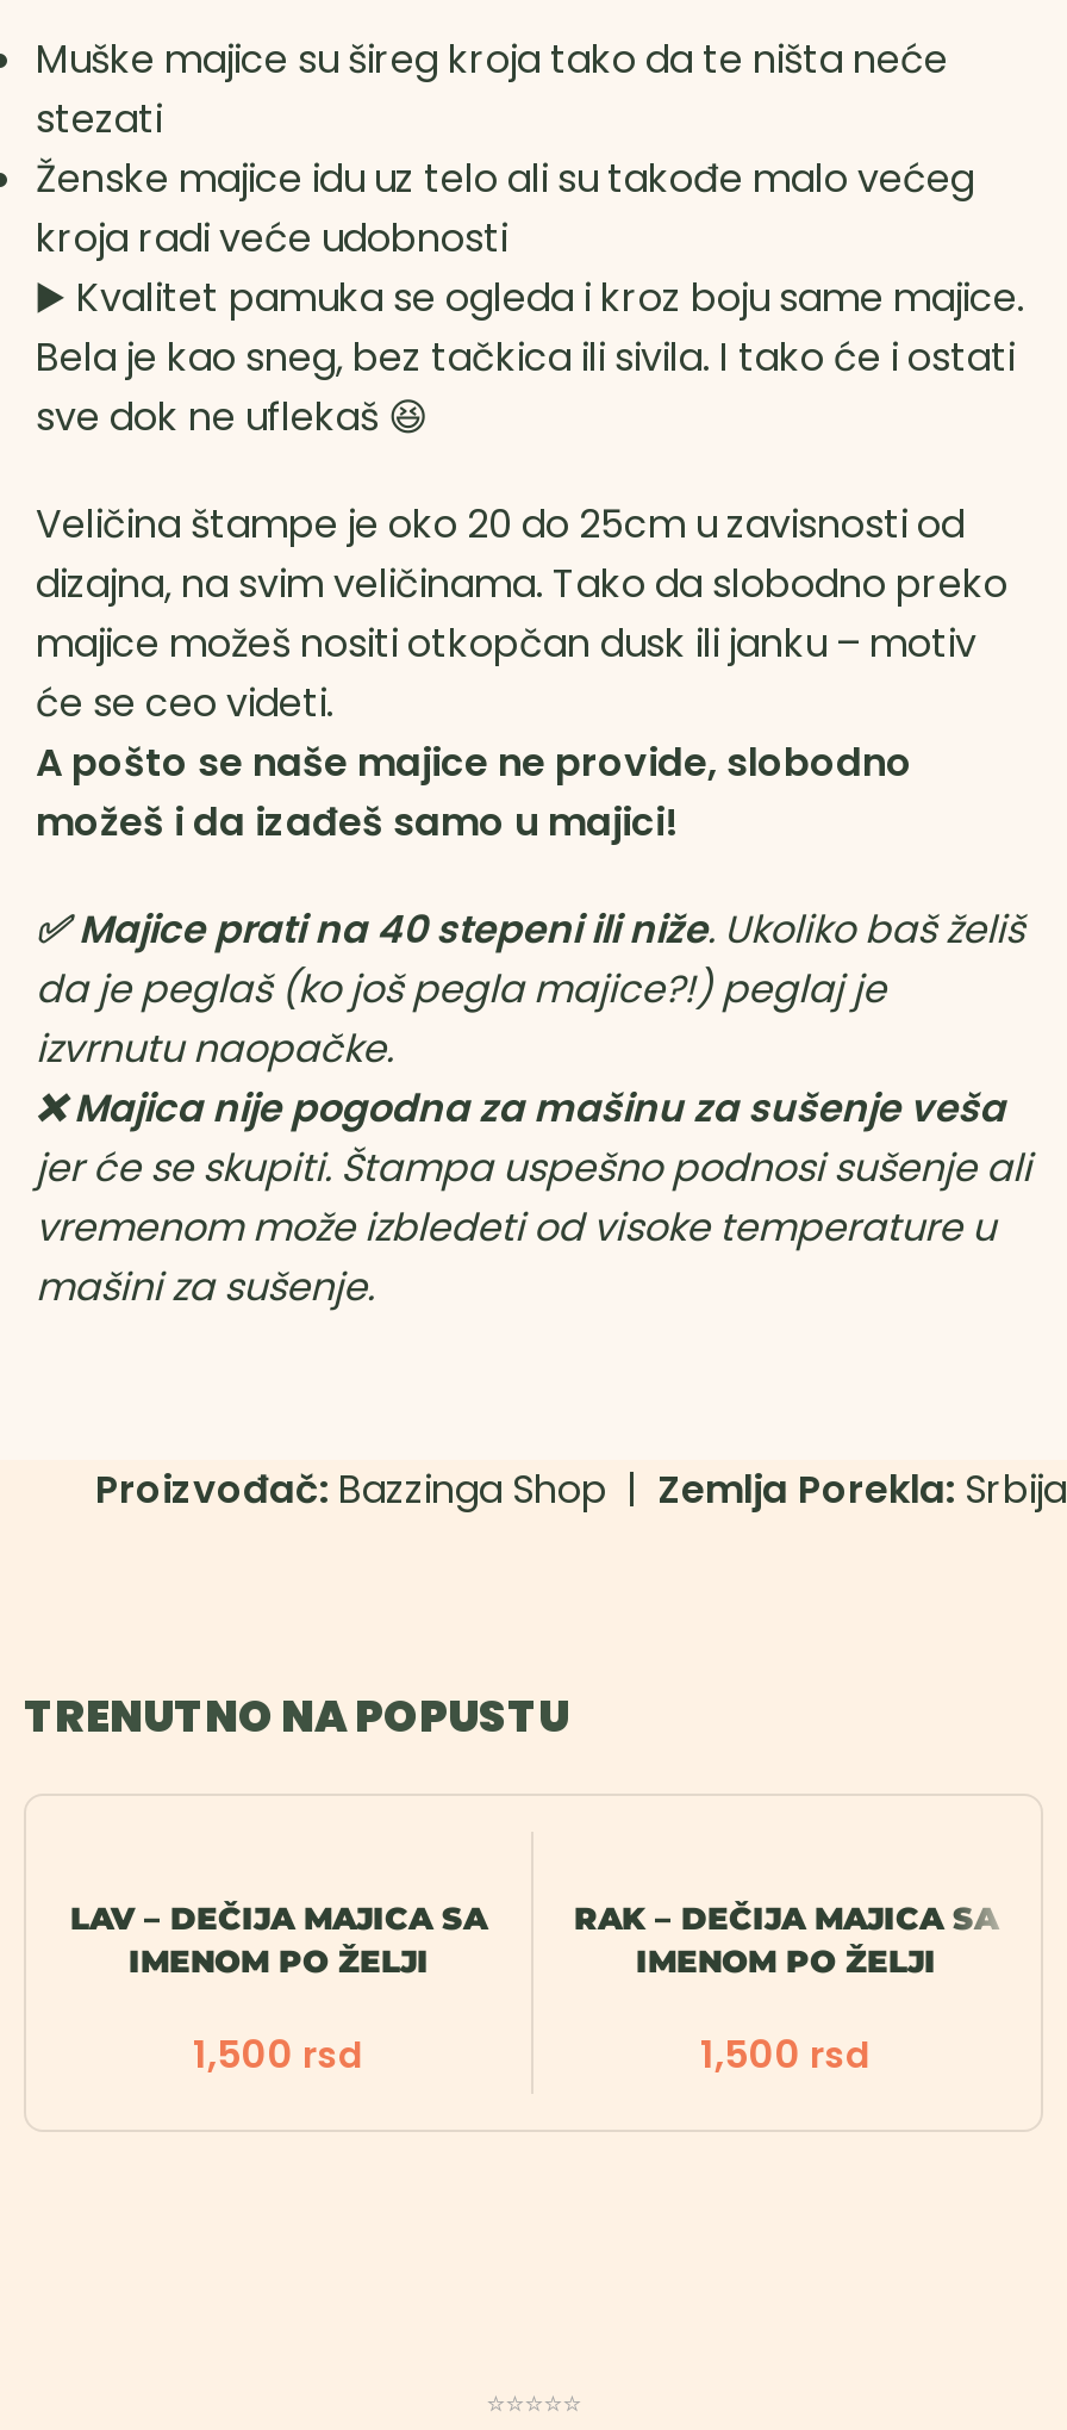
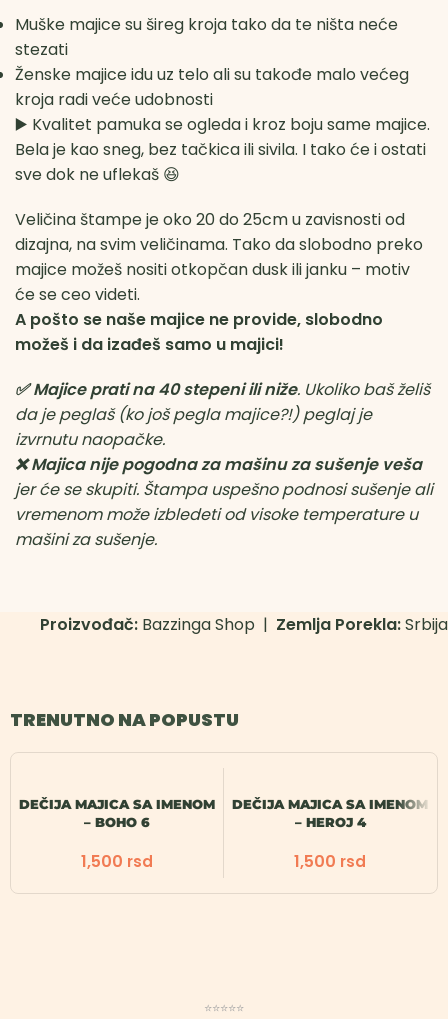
- LAV – DEČIJA MAJICA SA
- IMENOM PO ŽELJI
+ DEČIJA MAJICA SA IMENOM
+ – BOHO 6

- RAK – DEČIJA MAJICA SA
- IMENOM PO ŽELJI
+ DEČIJA MAJICA SA IMENOM
+ – HEROJ 4
